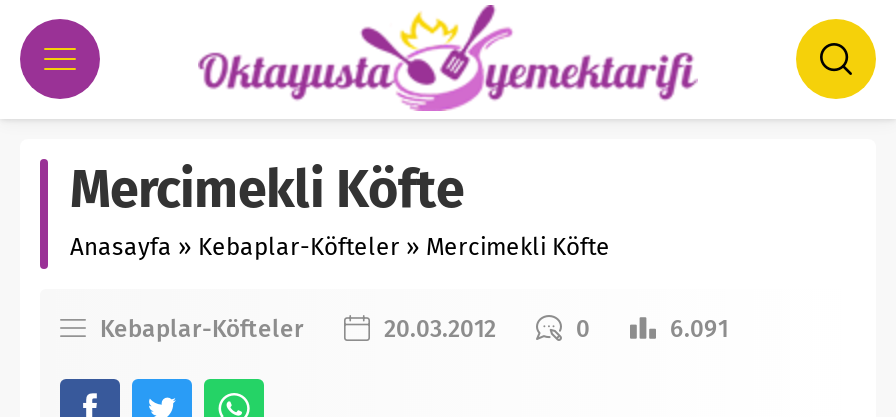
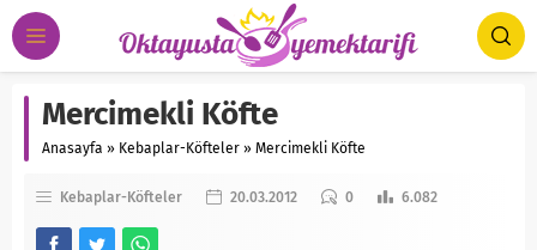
- 6.091
+ 6.082
